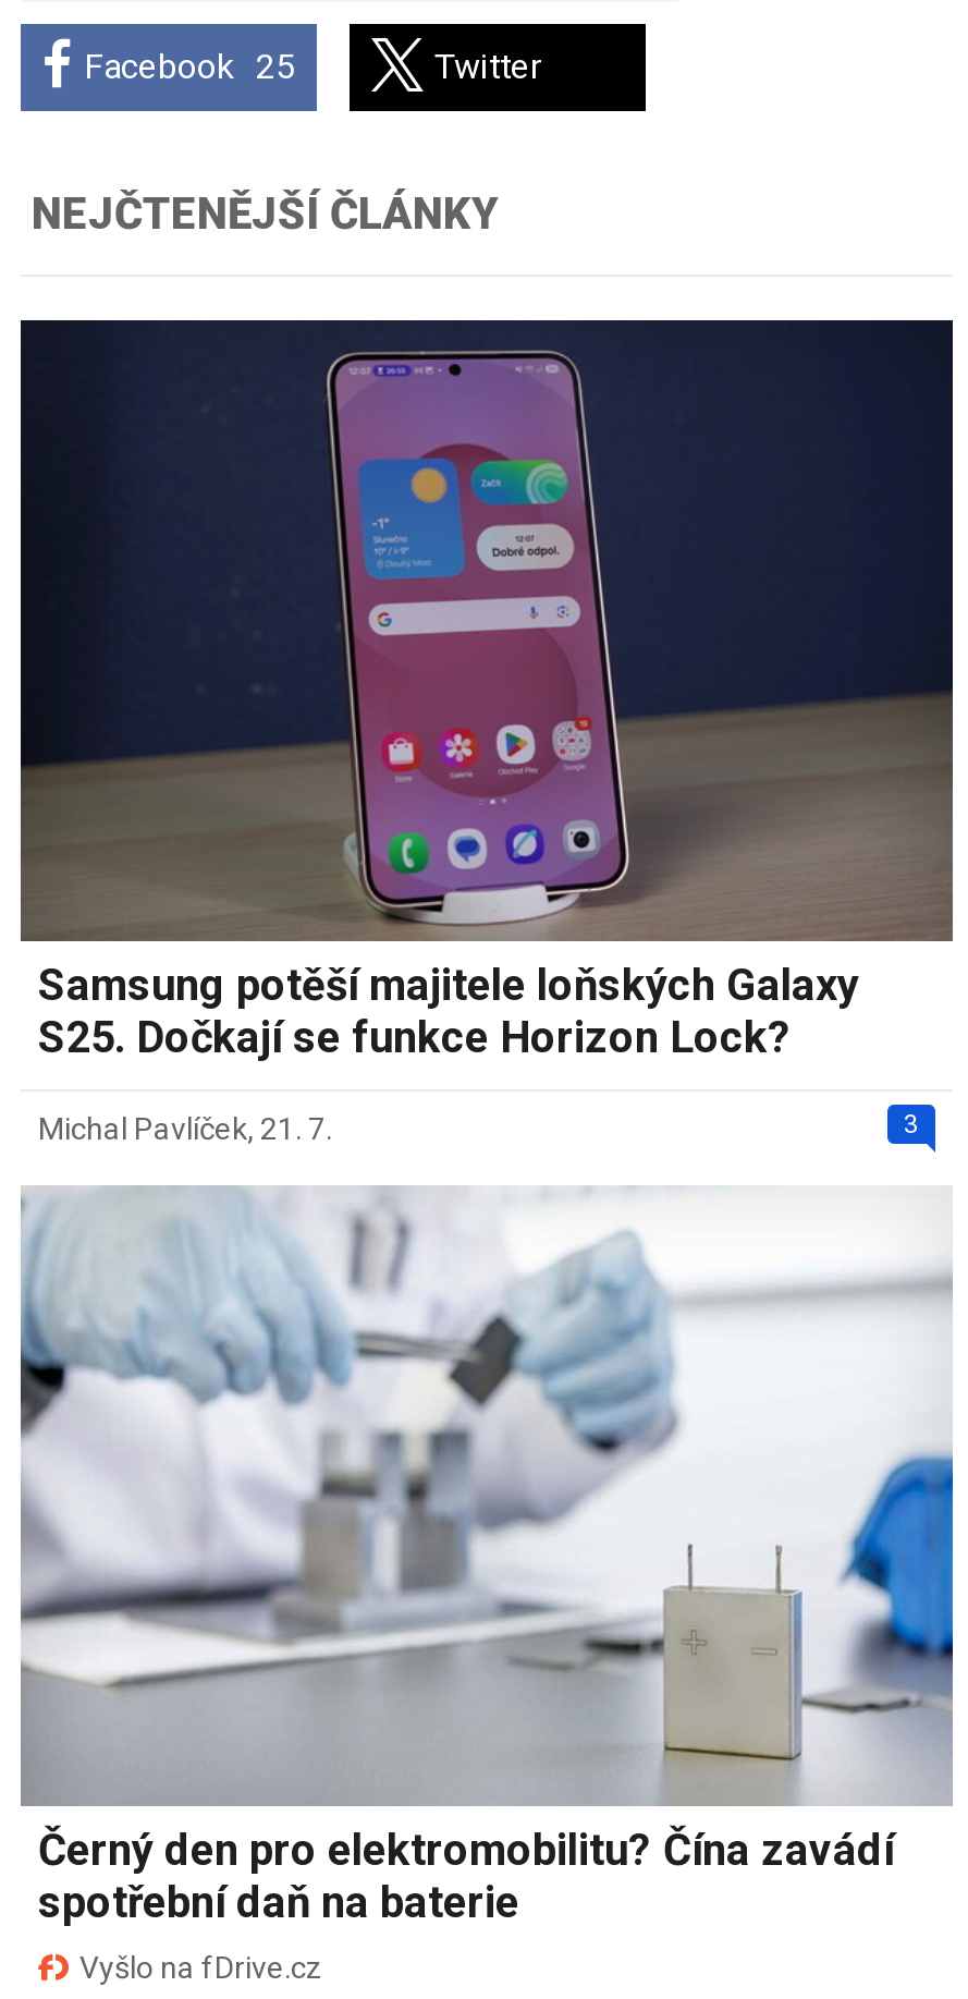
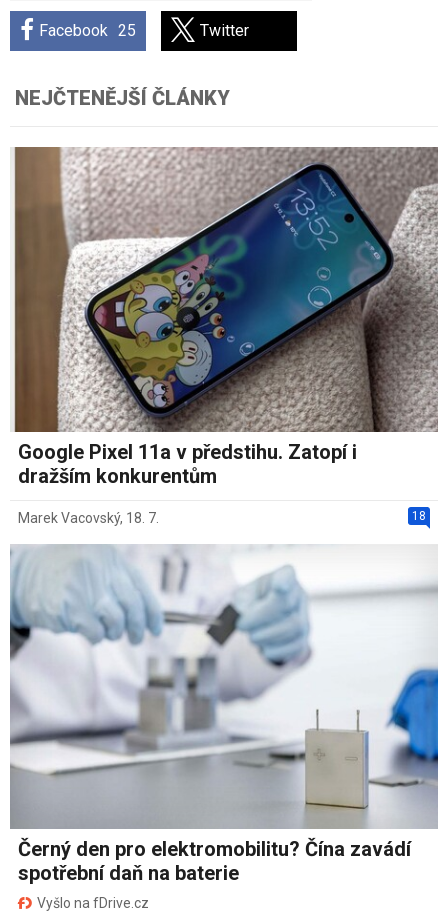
- [image]
- Samsung potěší majitele loňských Galaxy
- S25. Dočkají se funkce Horizon Lock?
+ [image]
+ Google Pixel 11a v předstihu. Zatopí i
+ dražším konkurentům

- 3
- Michal Pavlíček, 21. 7.
+ 18
+ Marek Vacovský, 18. 7.
